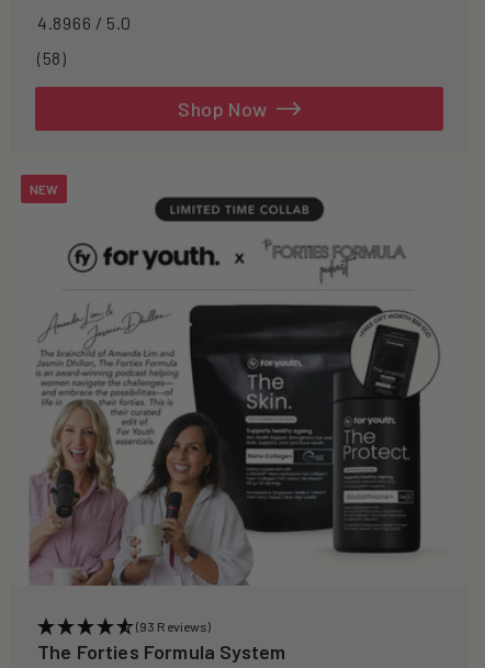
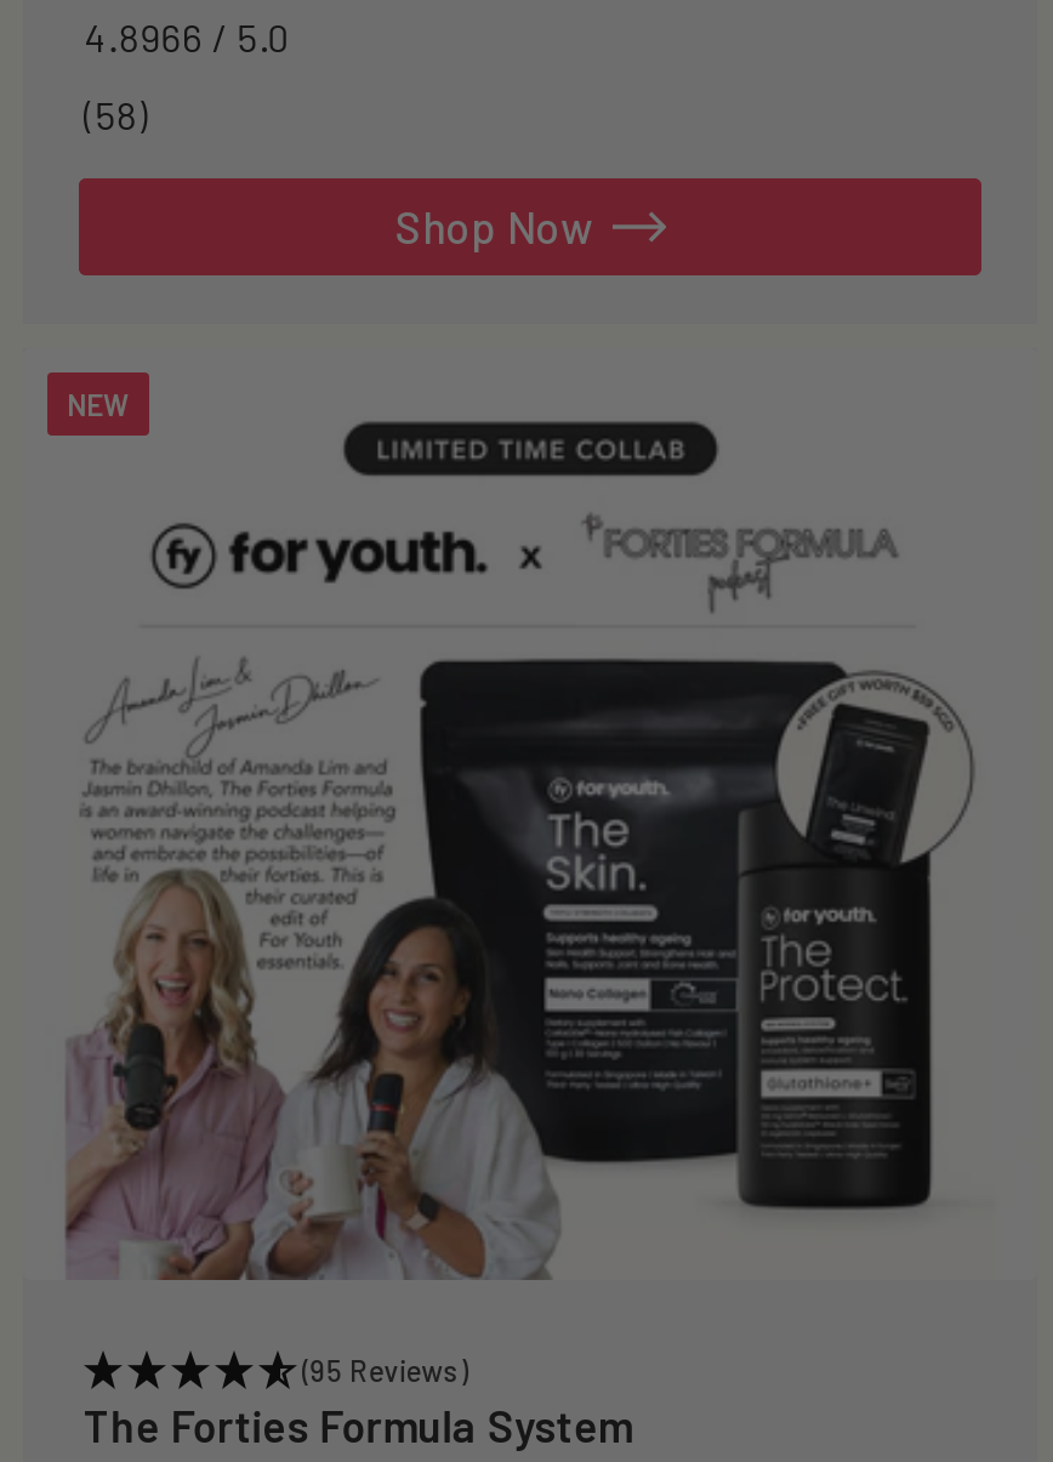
- (93 Reviews)
+ (95 Reviews)
